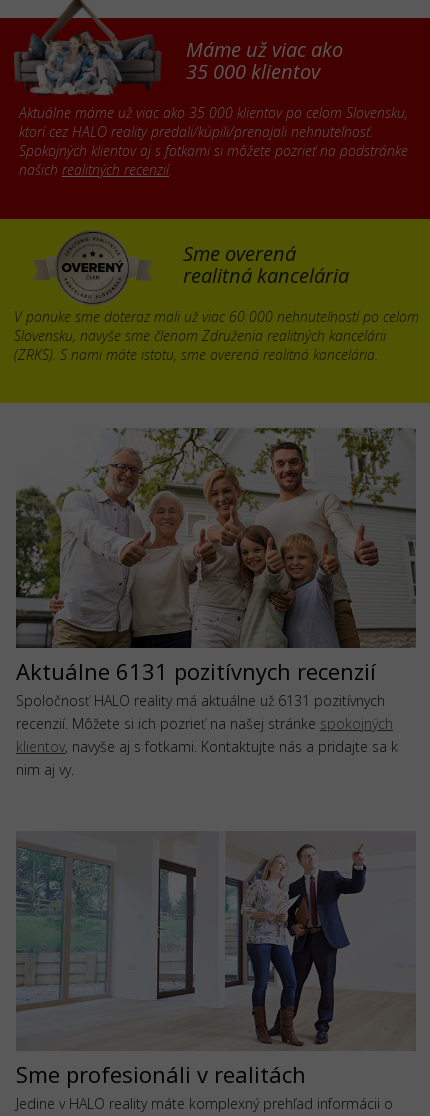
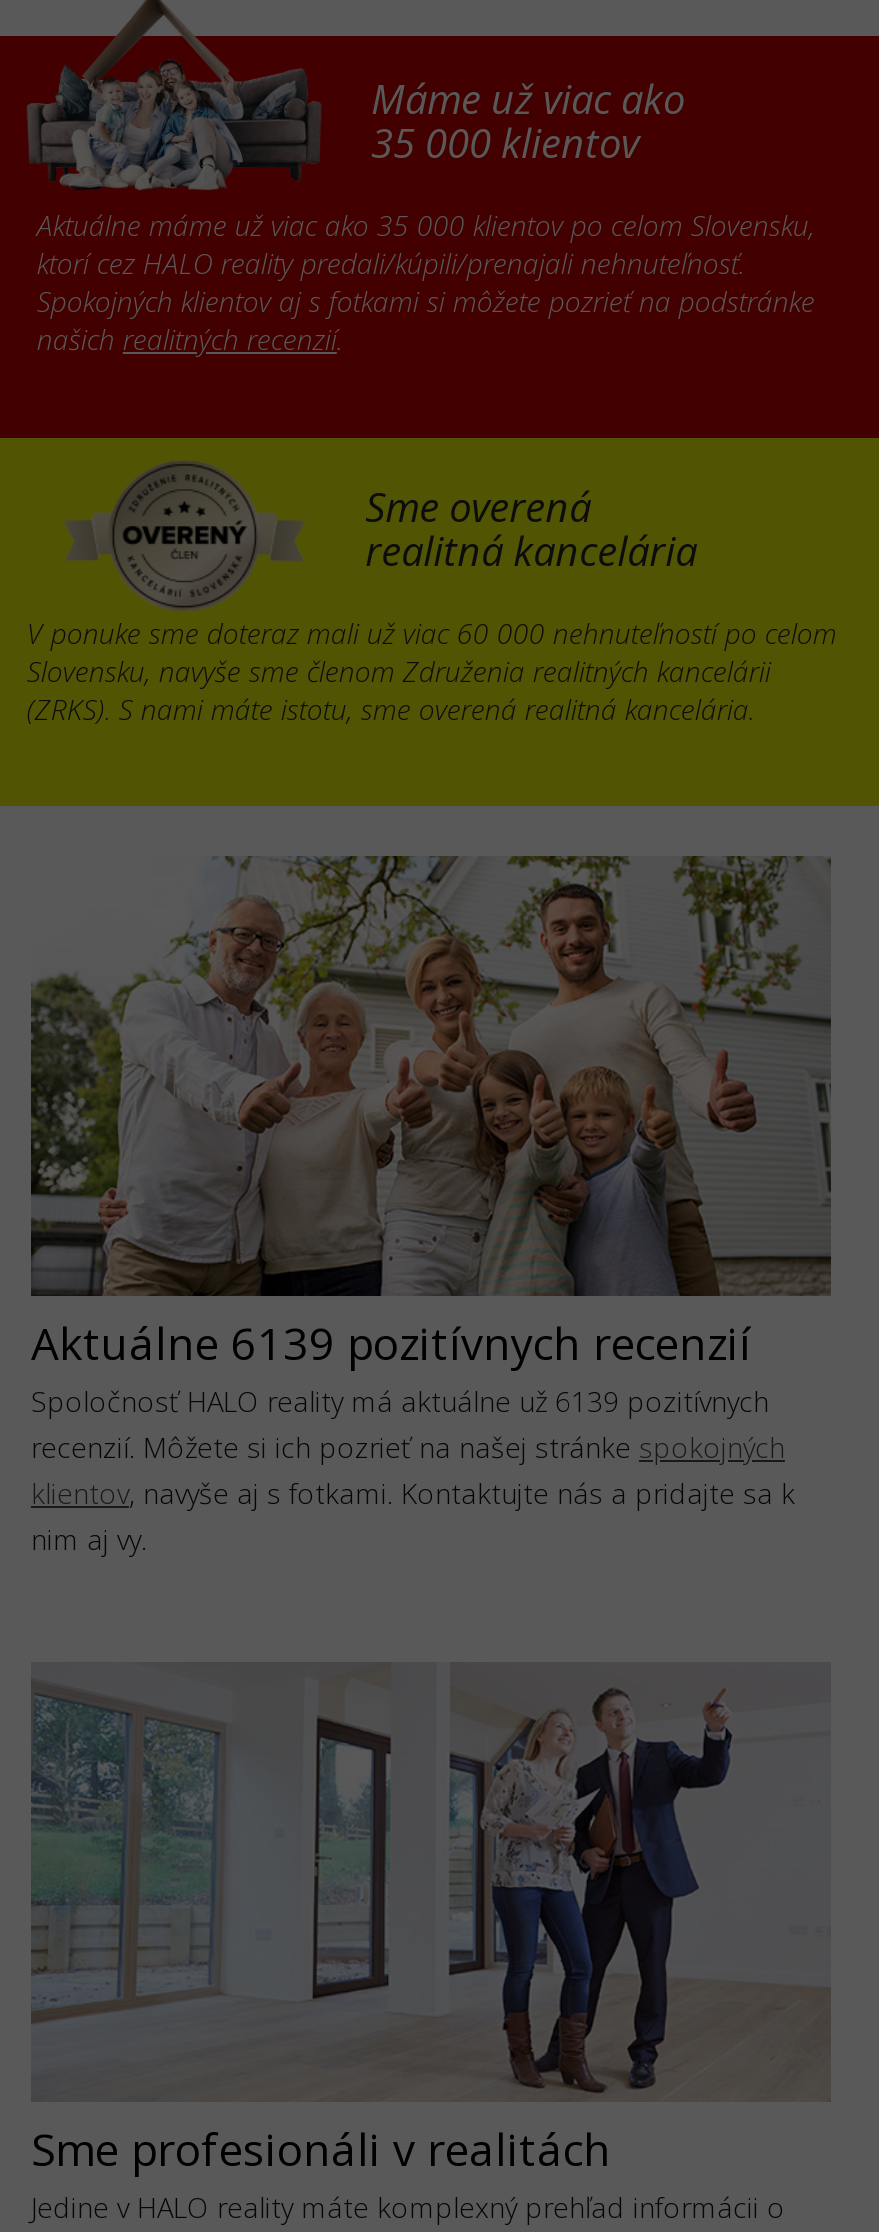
- Aktuálne 6131 pozitívnych recenzií
+ Aktuálne 6139 pozitívnych recenzií

- Spoločnosť HALO reality má aktuálne už 6131 pozitívnych
+ Spoločnosť HALO reality má aktuálne už 6139 pozitívnych
